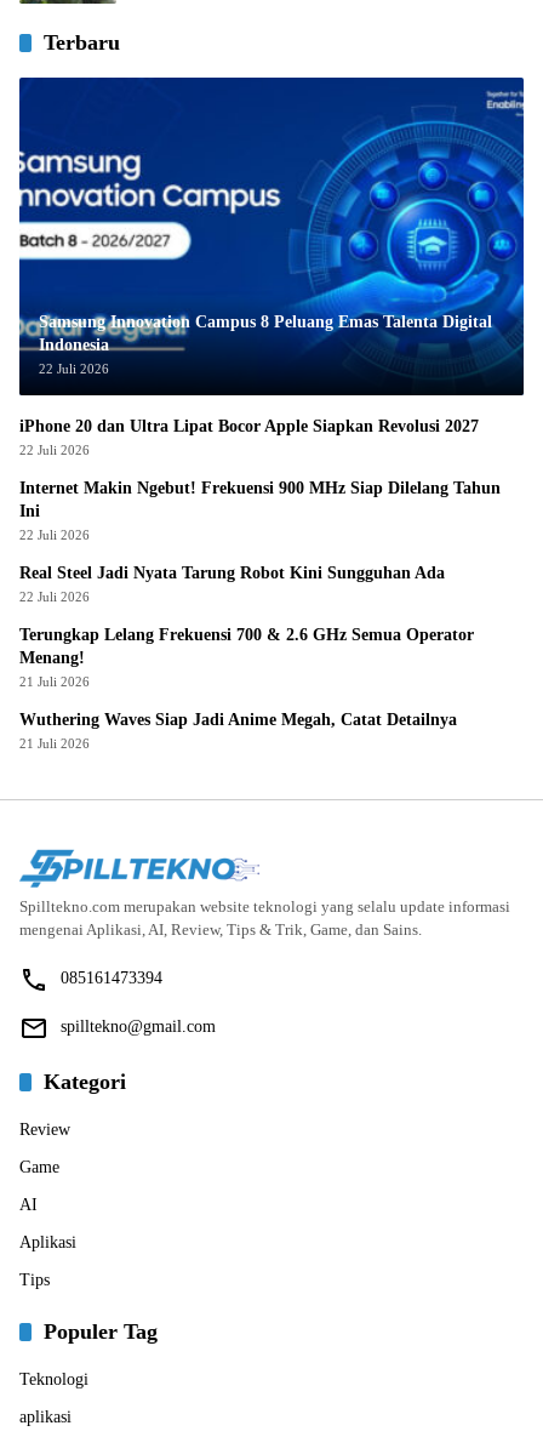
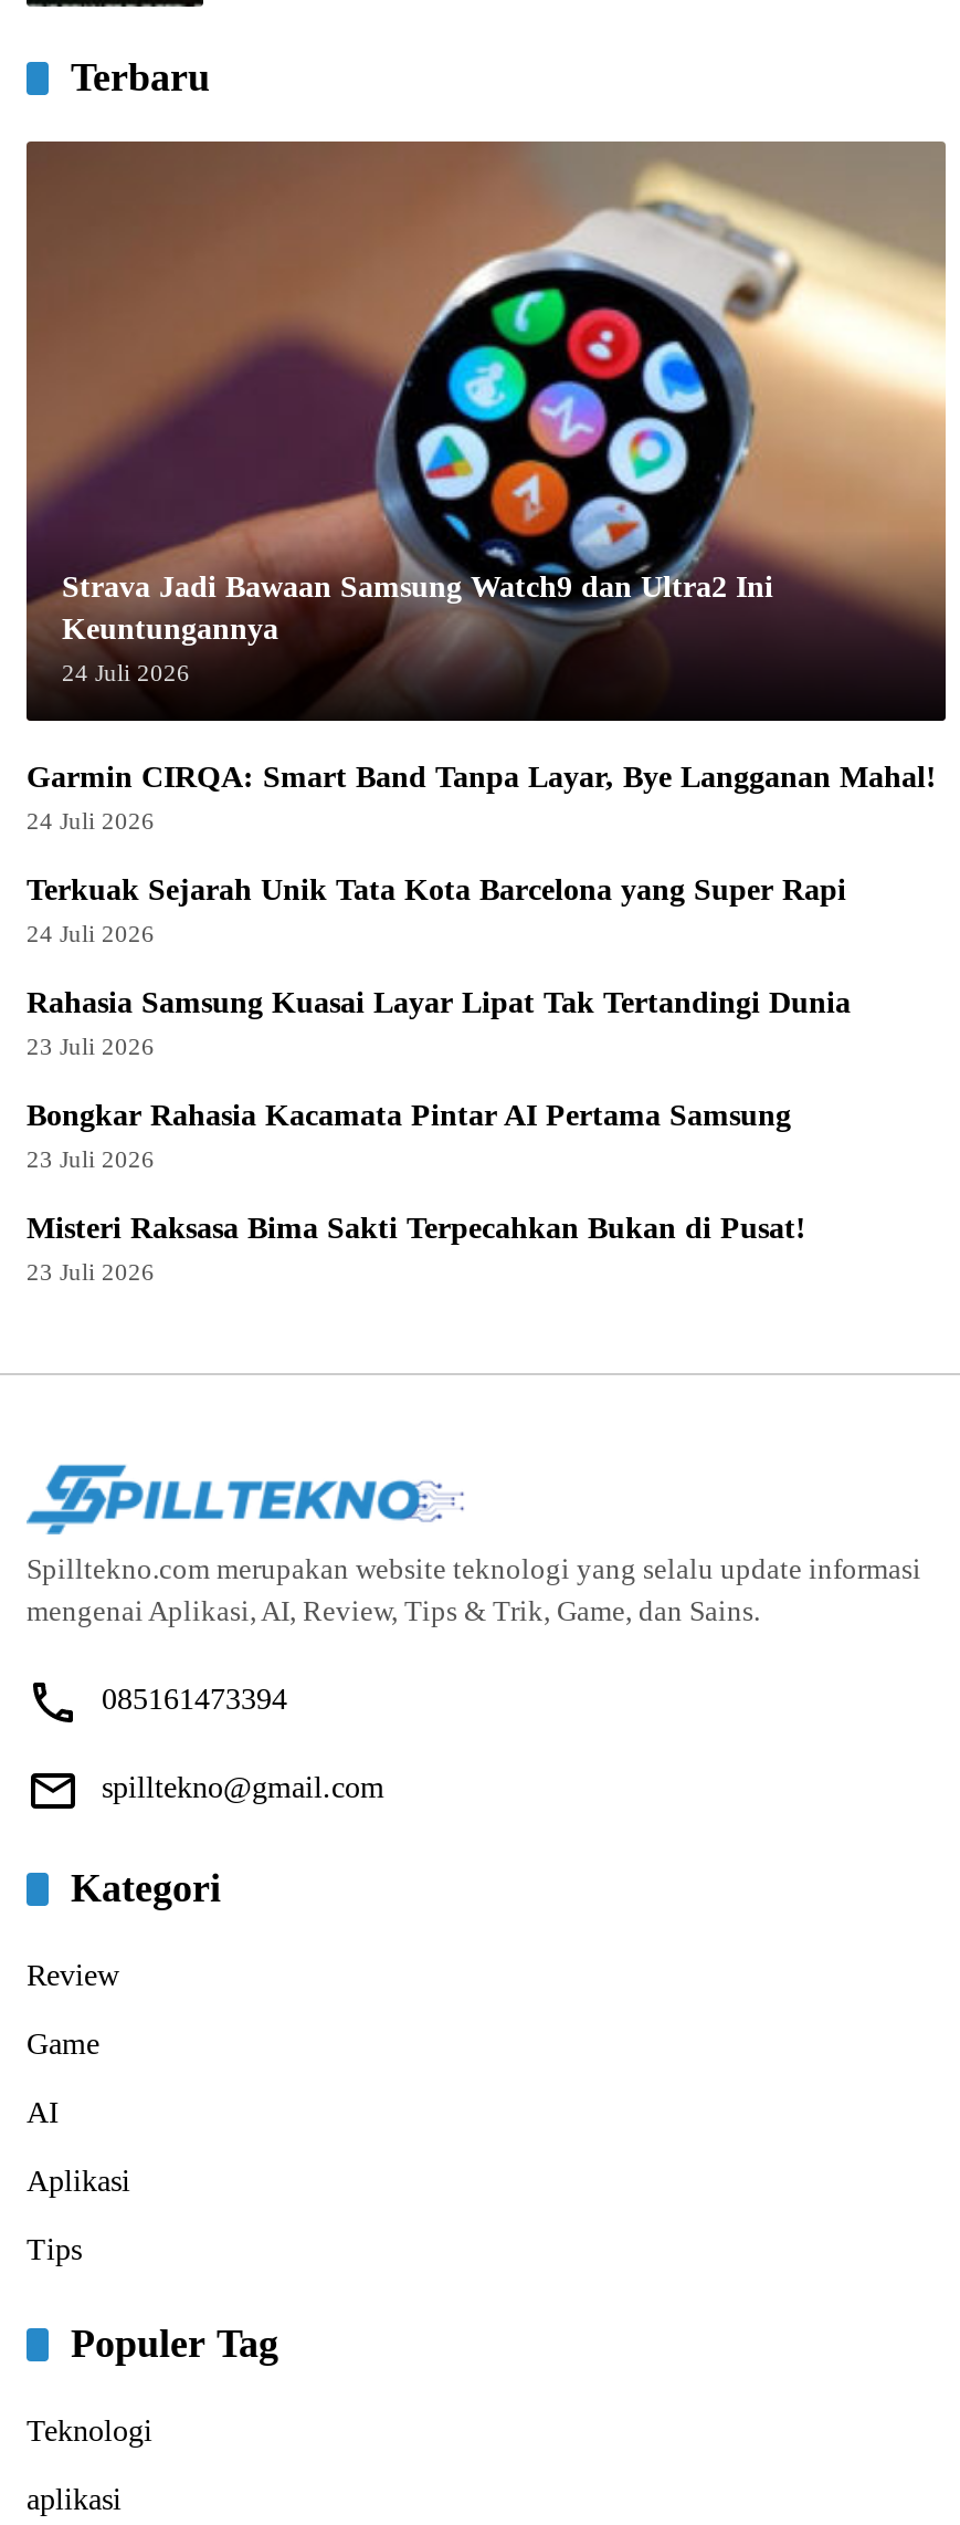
- [image]
- Samsung Innovation Campus 8 Peluang Emas Talenta Digital
- Indonesia
- 22 Juli 2026
+ [image]
+ Strava Jadi Bawaan Samsung Watch9 dan Ultra2 Ini
+ Keuntungannya
+ 24 Juli 2026

- iPhone 20 dan Ultra Lipat Bocor Apple Siapkan Revolusi 2027
- 22 Juli 2026
+ Garmin CIRQA: Smart Band Tanpa Layar, Bye Langganan Mahal!
+ 24 Juli 2026

- Internet Makin Ngebut! Frekuensi 900 MHz Siap Dilelang Tahun
- Ini
- 22 Juli 2026
+ Terkuak Sejarah Unik Tata Kota Barcelona yang Super Rapi
+ 24 Juli 2026

- Real Steel Jadi Nyata Tarung Robot Kini Sungguhan Ada
- 22 Juli 2026
+ Rahasia Samsung Kuasai Layar Lipat Tak Tertandingi Dunia
+ 23 Juli 2026

- Terungkap Lelang Frekuensi 700 & 2.6 GHz Semua Operator
- Menang!
- 21 Juli 2026
+ Bongkar Rahasia Kacamata Pintar AI Pertama Samsung
+ 23 Juli 2026

- Wuthering Waves Siap Jadi Anime Megah, Catat Detailnya
- 21 Juli 2026
+ Misteri Raksasa Bima Sakti Terpecahkan Bukan di Pusat!
+ 23 Juli 2026
